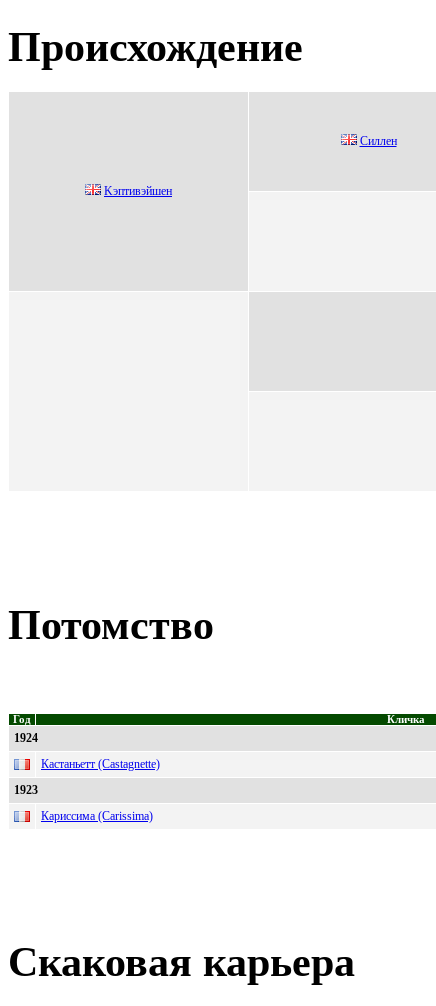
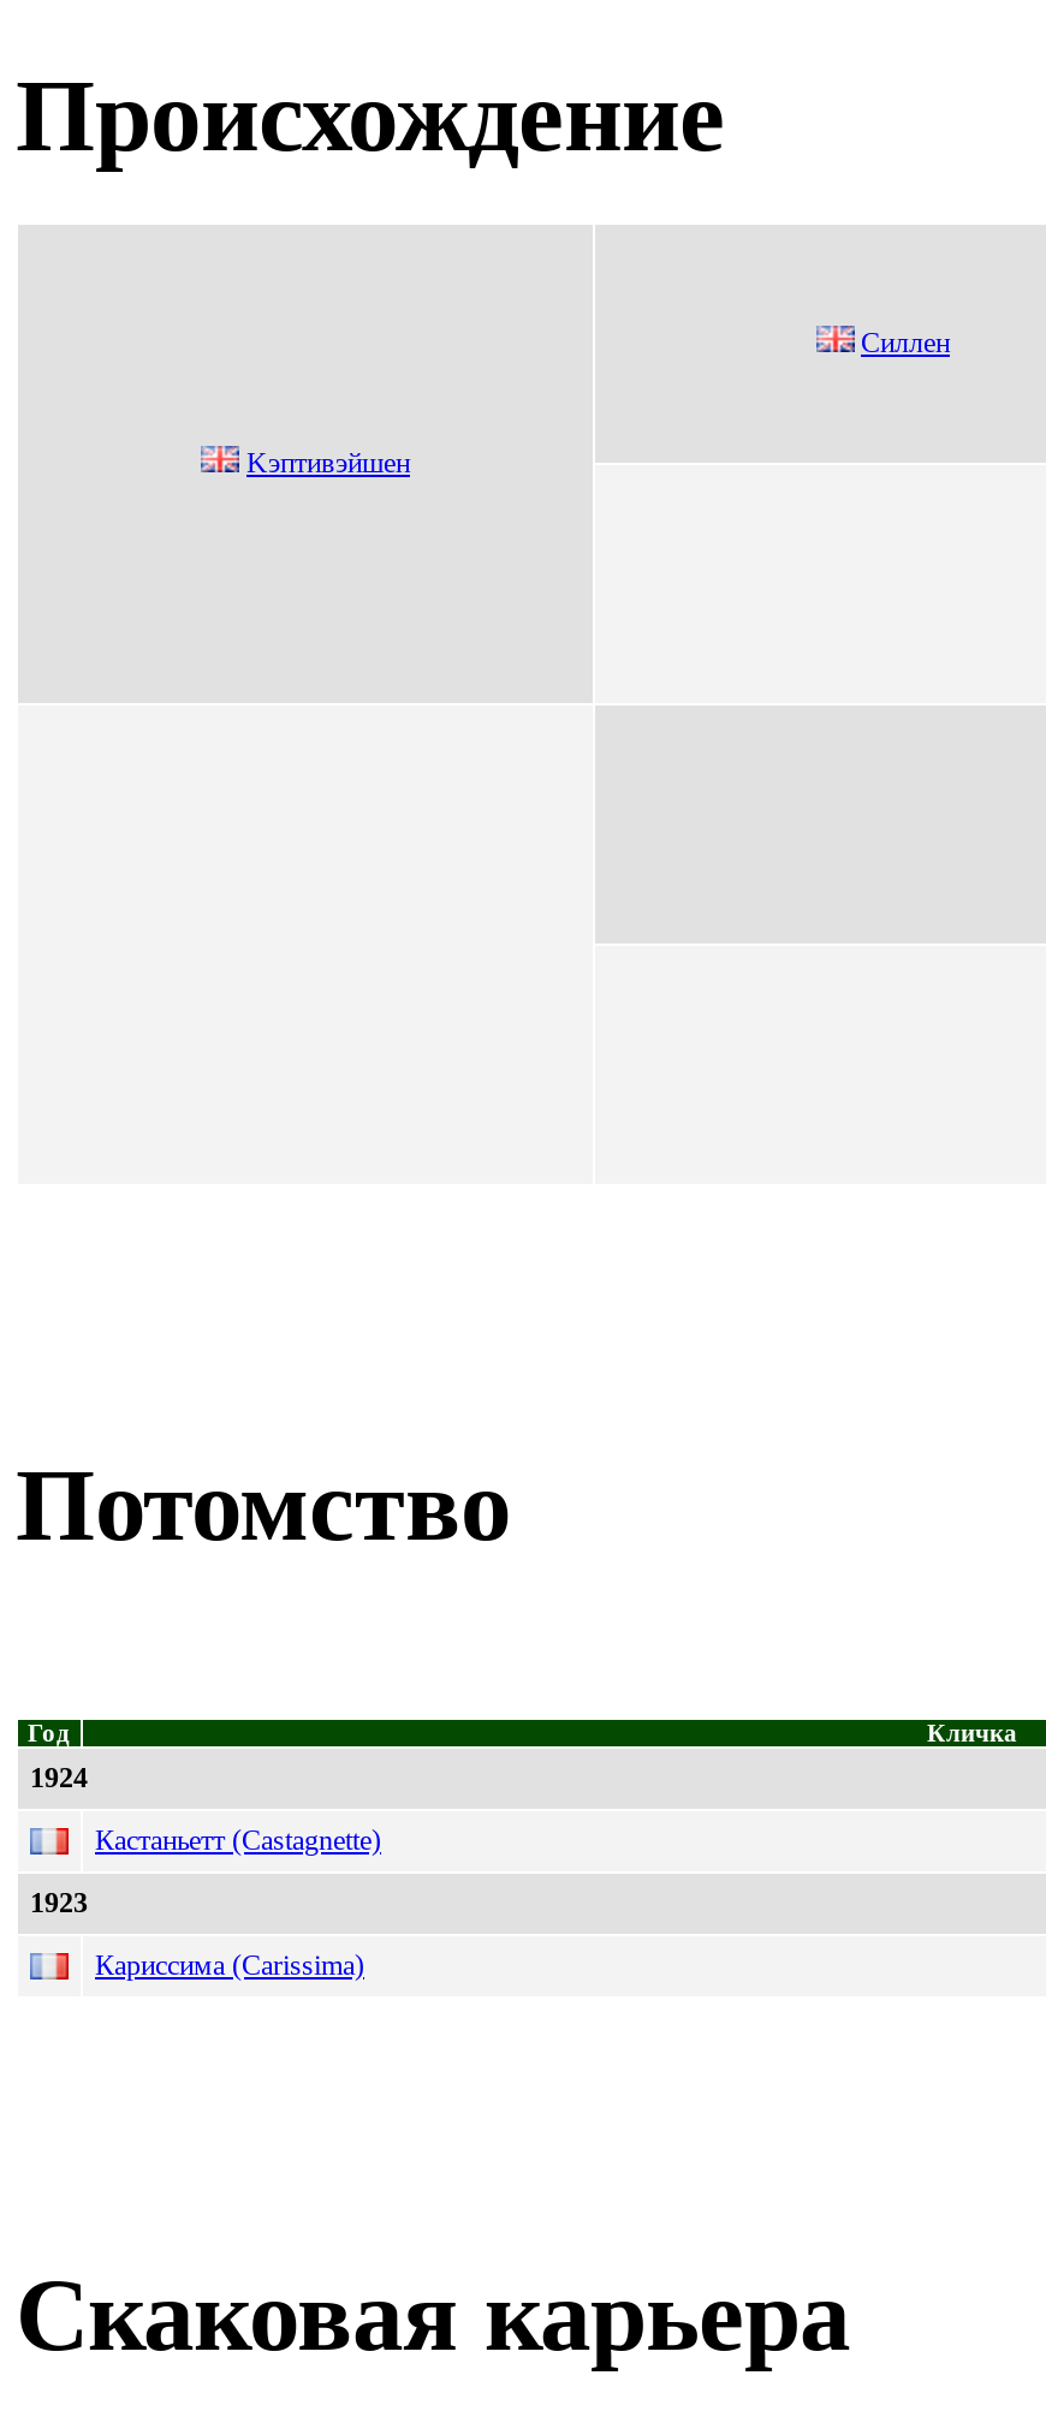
- Силлен
+ Силлeн

- Kэптивэйшeн
+ Kэптивэйшен
